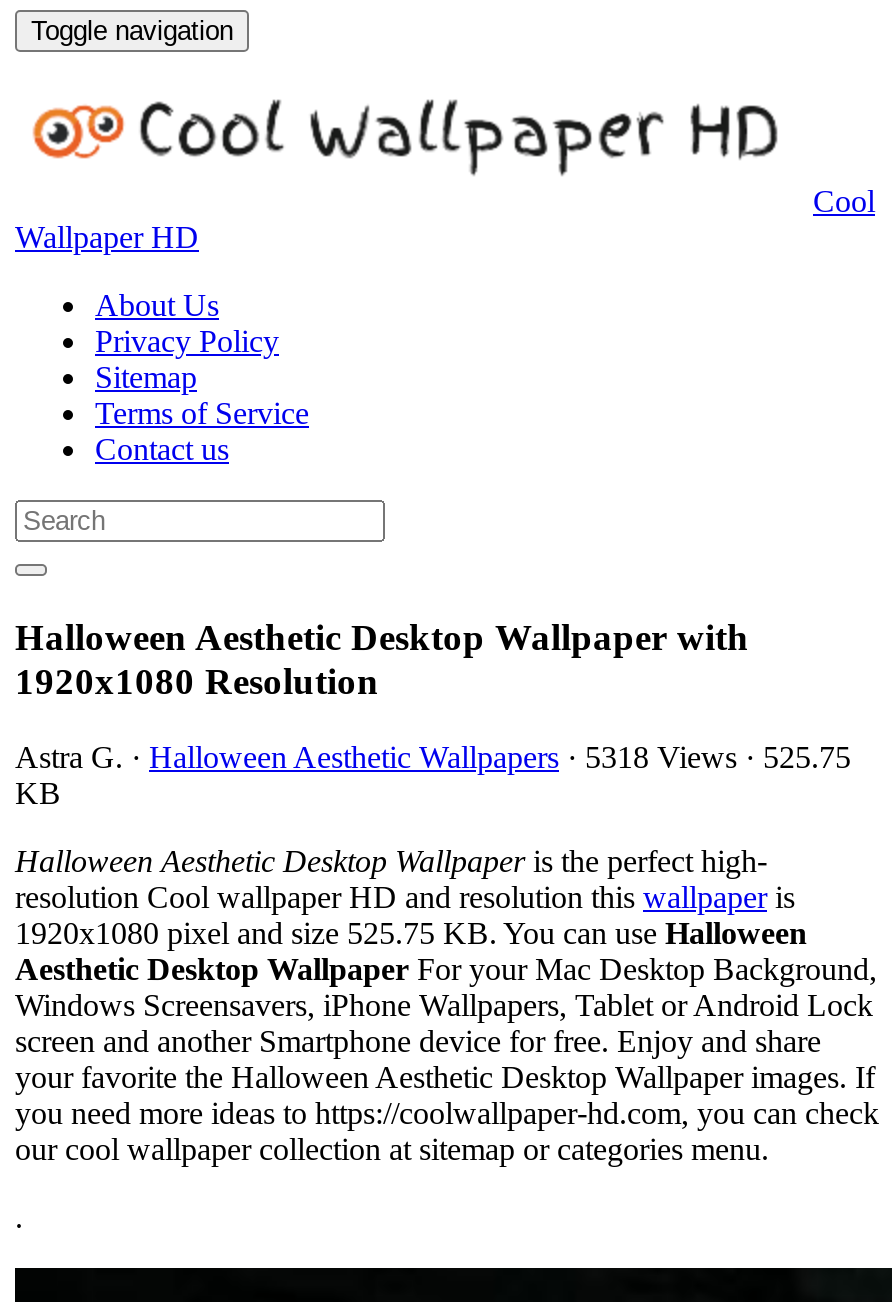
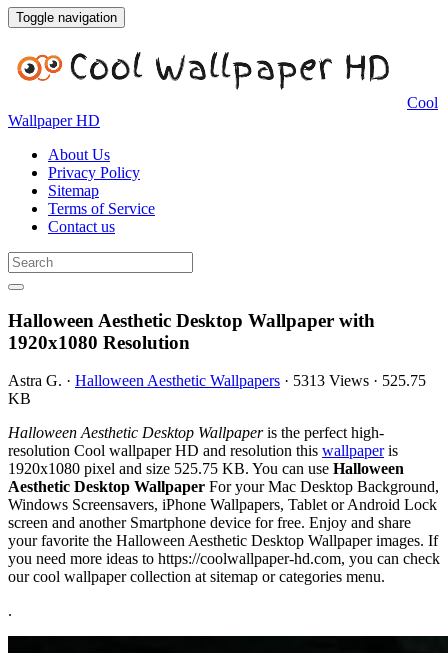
- Astra G. · Halloween Aesthetic Wallpapers · 5318 Views · 525.75
+ Astra G. · Halloween Aesthetic Wallpapers · 5313 Views · 525.75
